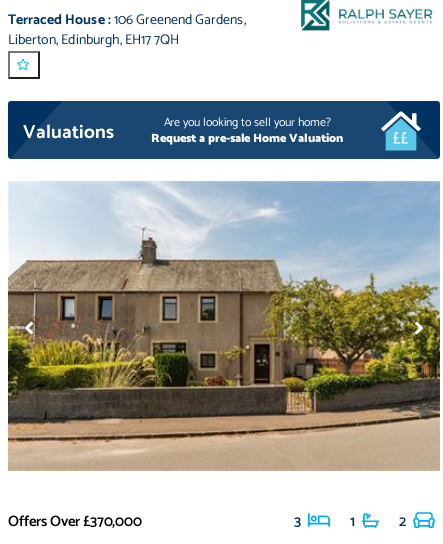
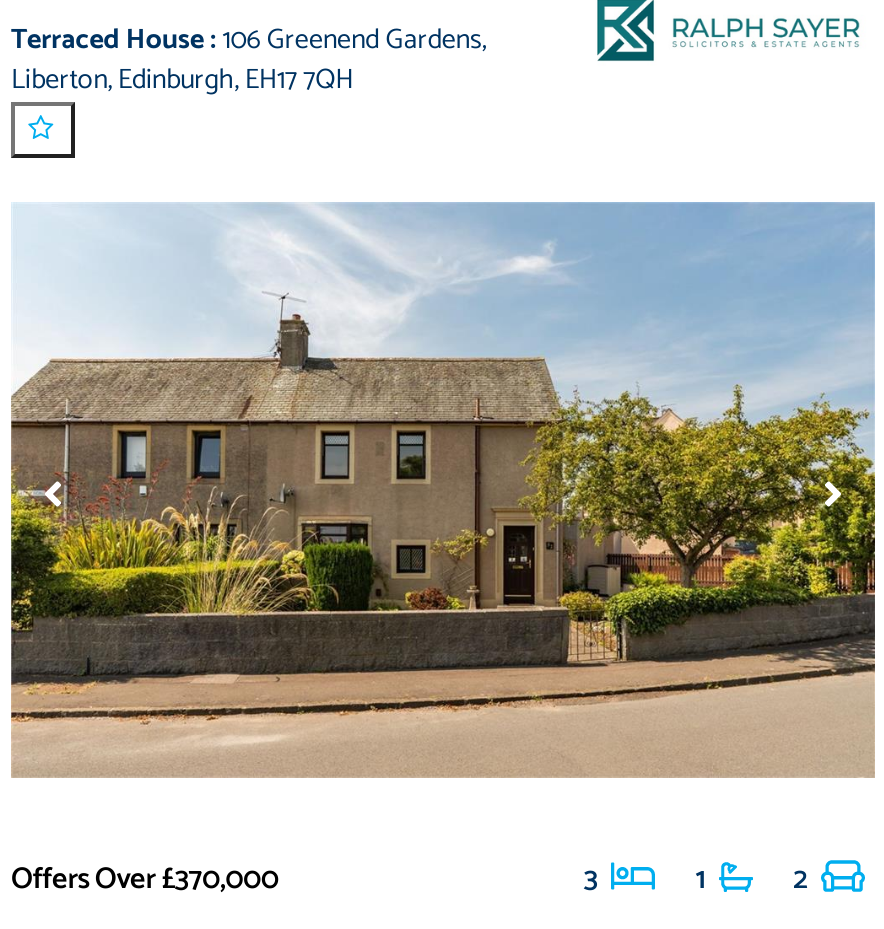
- Valuations
- Are you looking to sell your home?
- Request a pre-sale Home Valuation
